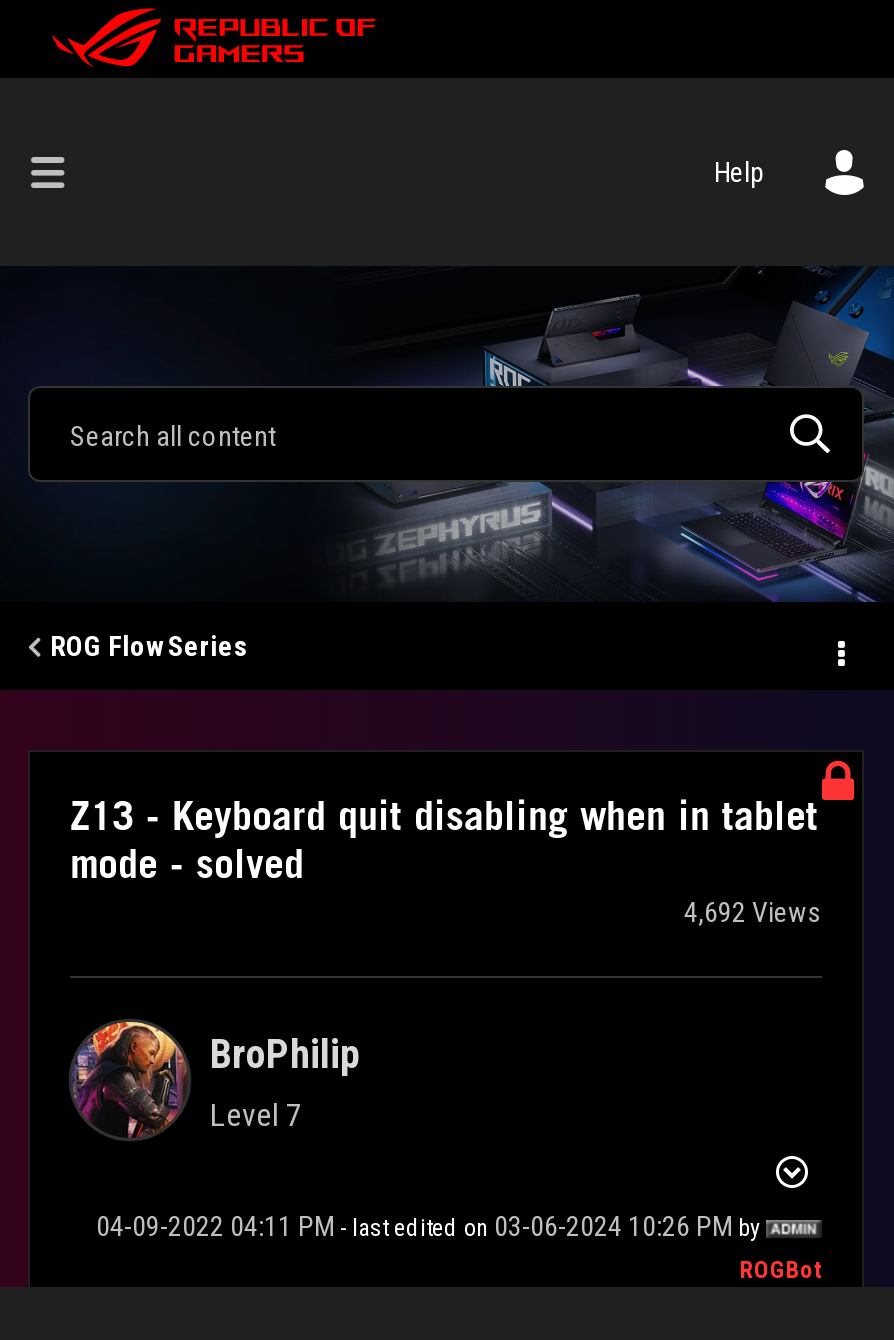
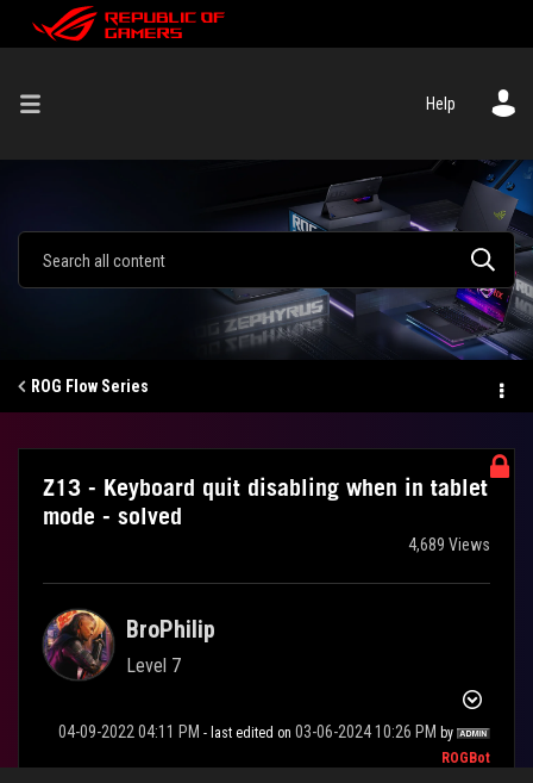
- 4,692 Views
+ 4,689 Views
